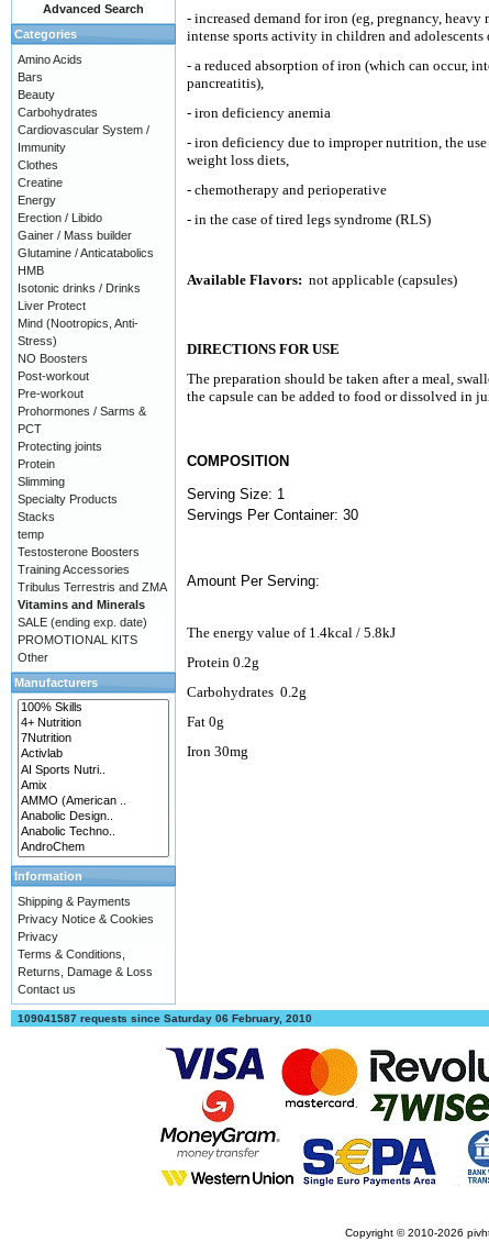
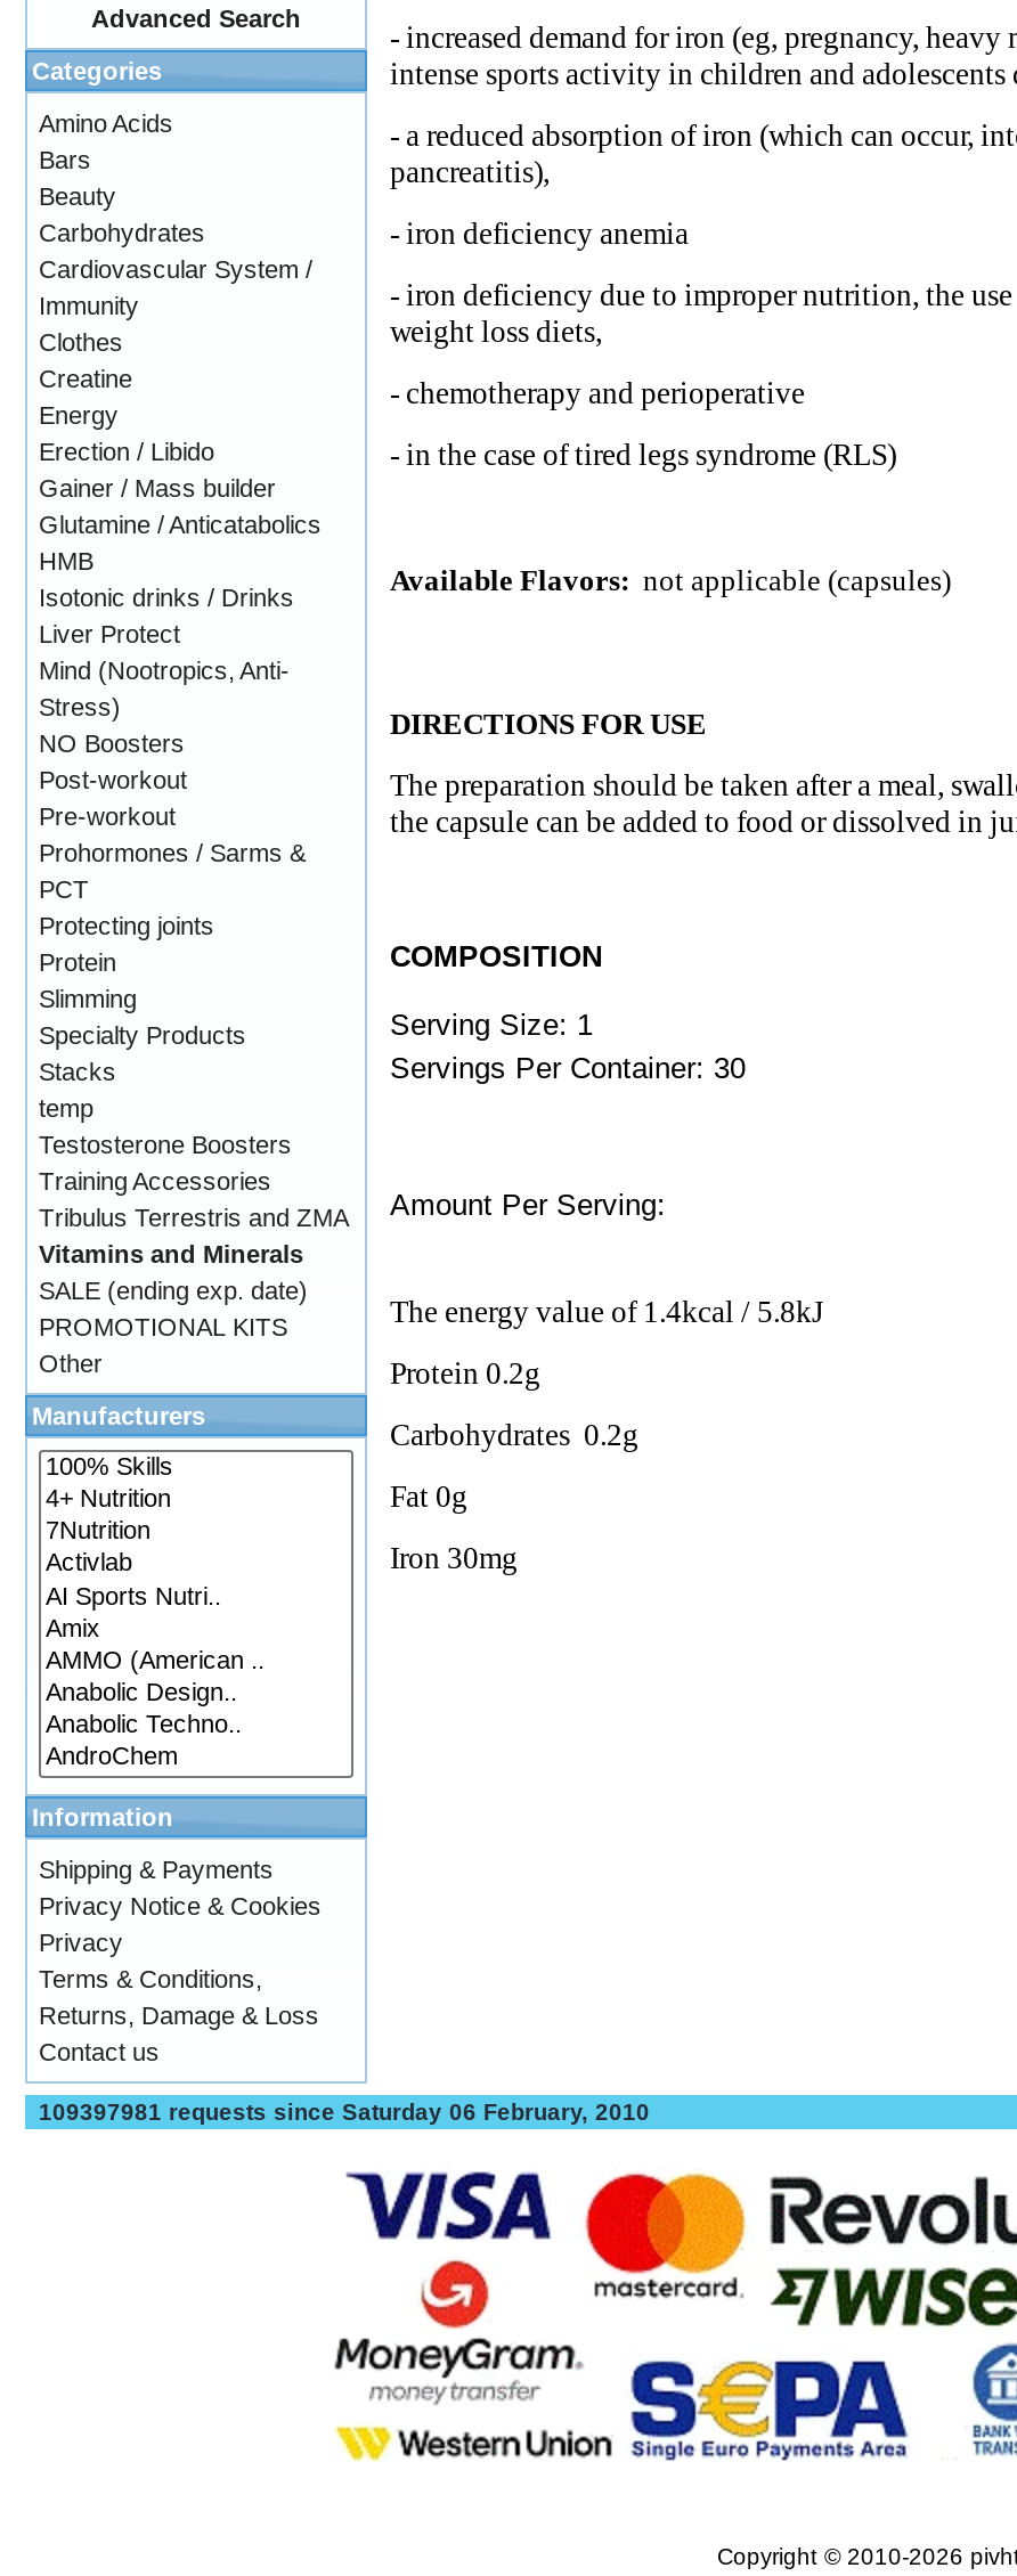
- 109041587 requests since Saturday 06 February, 2010
+ 109397981 requests since Saturday 06 February, 2010
